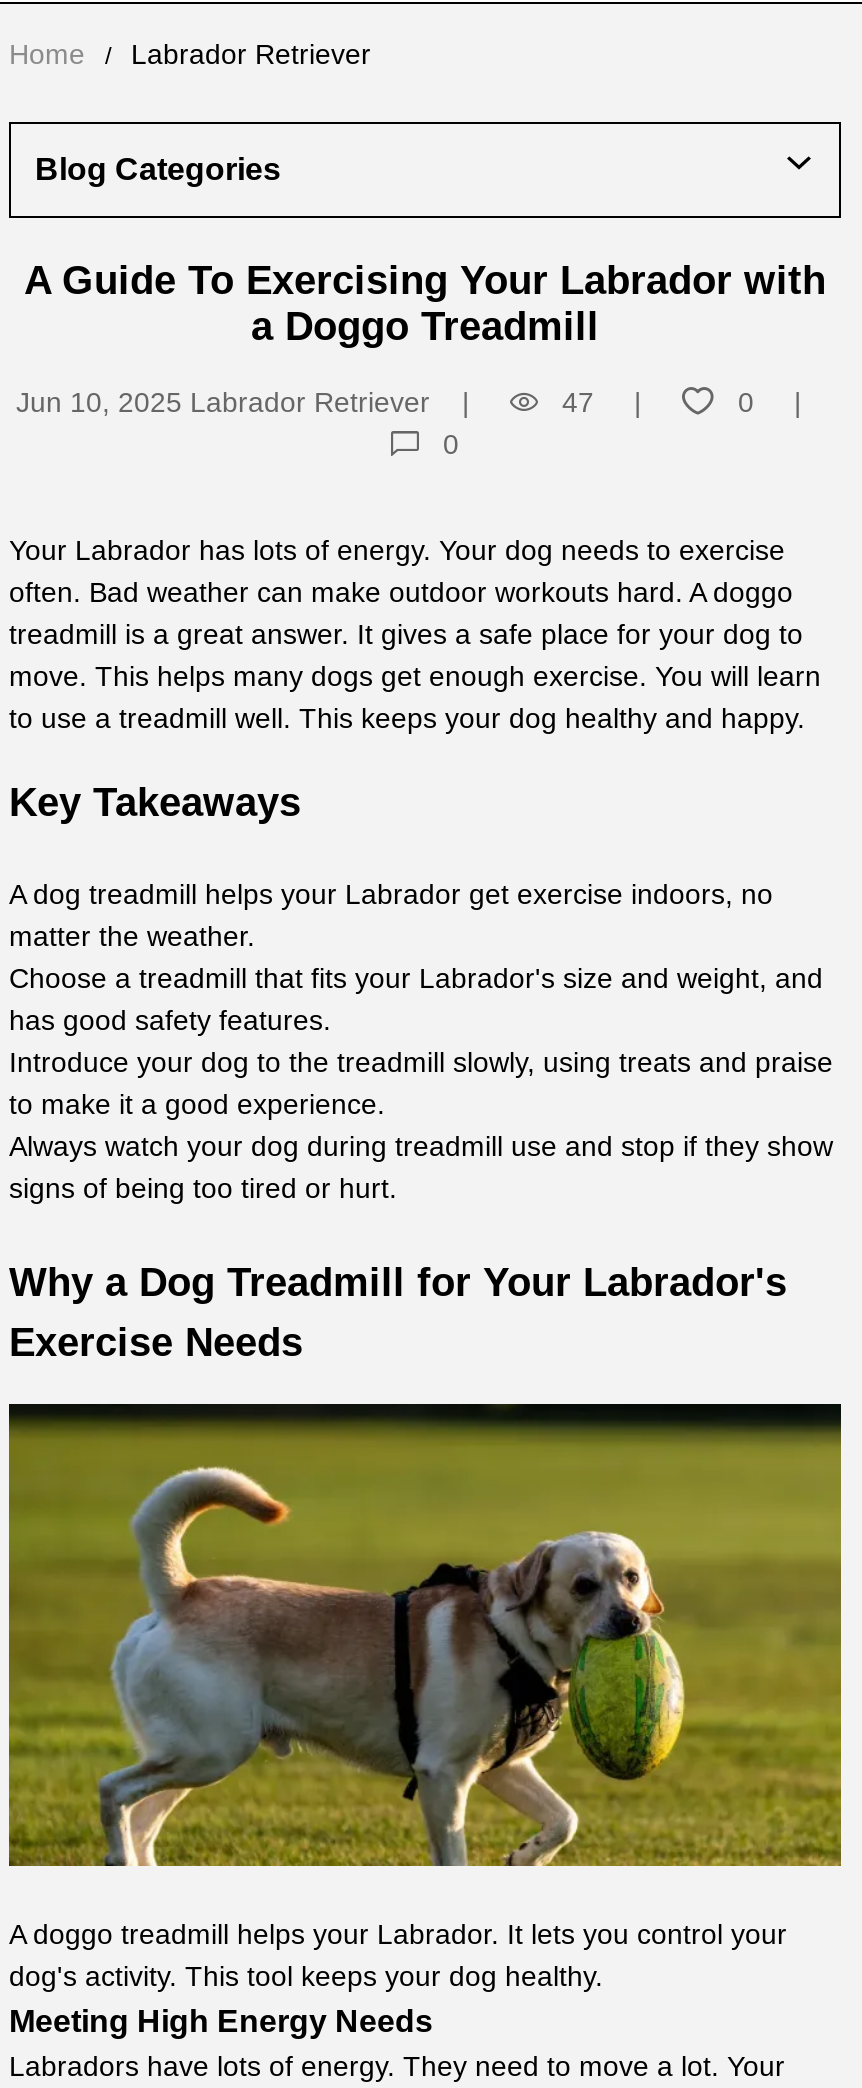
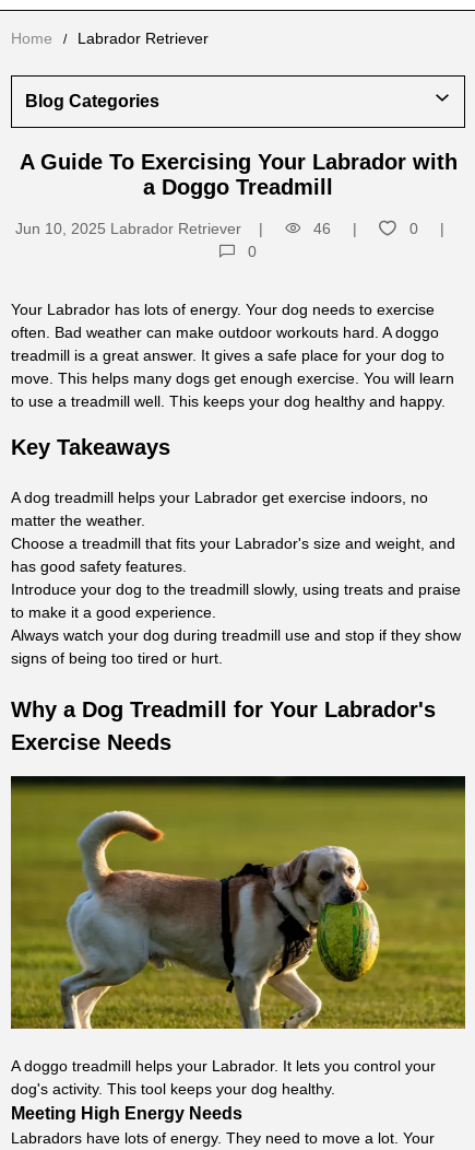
- 47
+ 46
